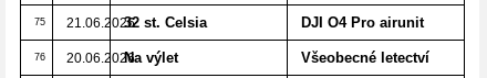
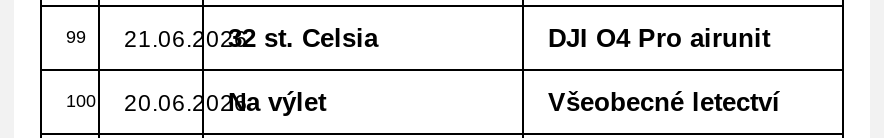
- 75
+ 99

- 76
+ 100
